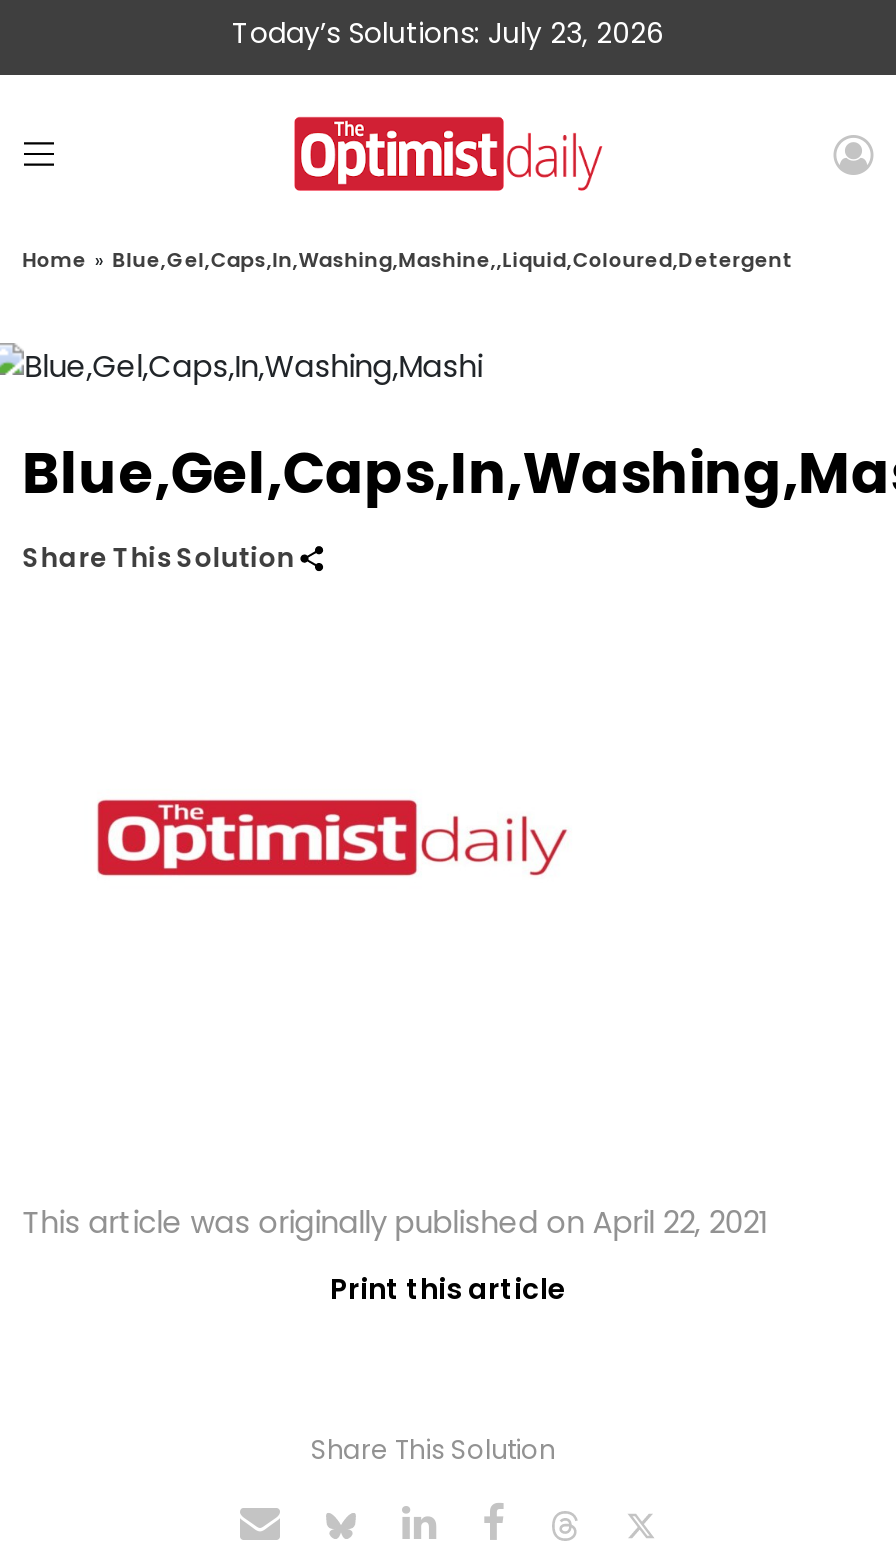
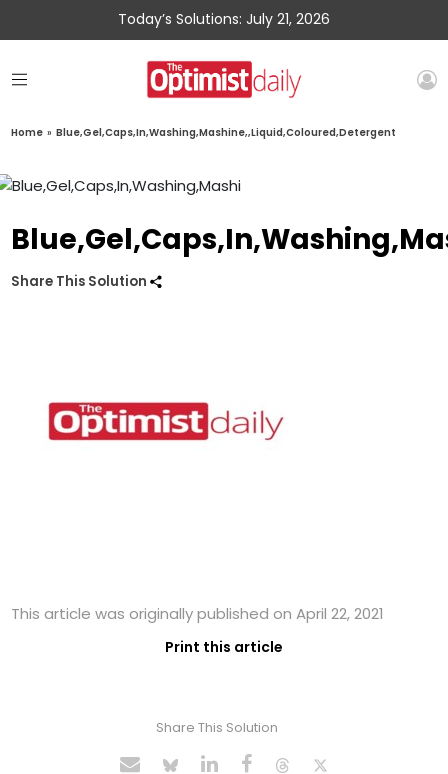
- Today’s Solutions: July 23, 2026
+ Today’s Solutions: July 21, 2026
